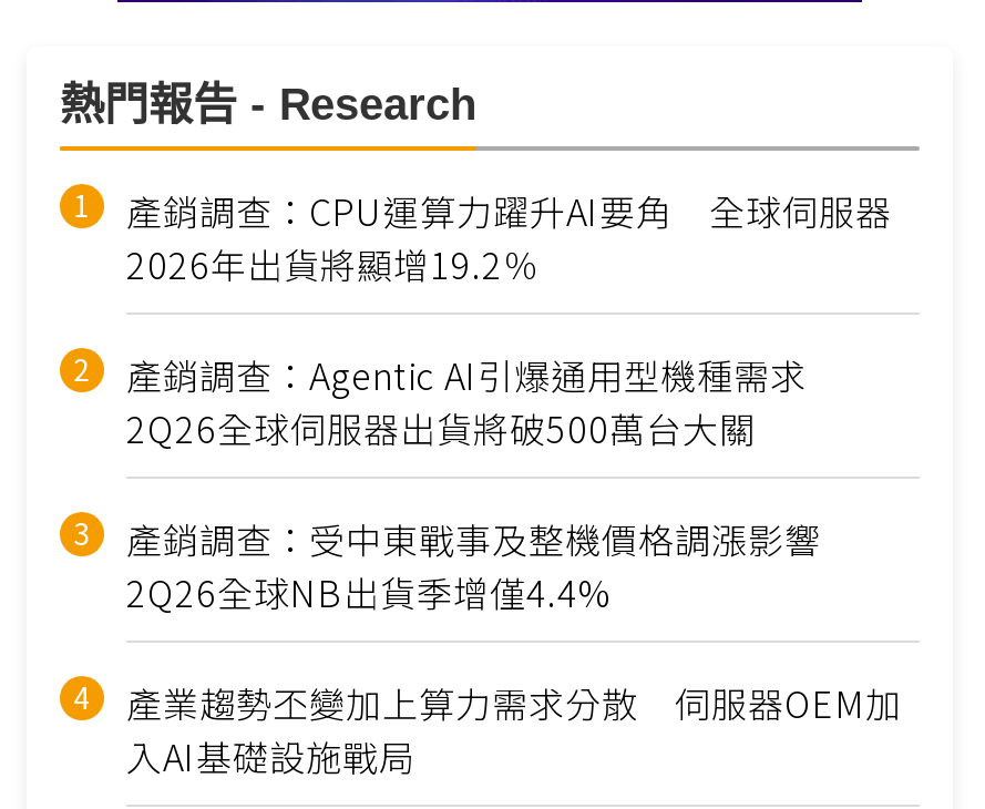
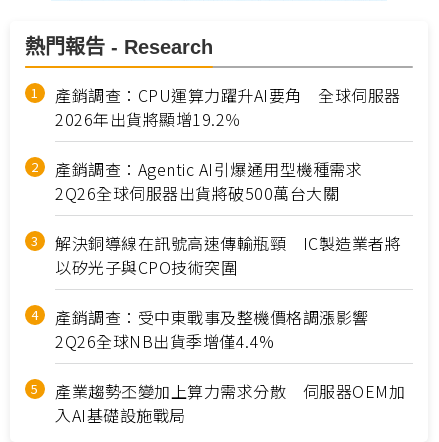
+ 解決銅導線在訊號高速傳輸瓶頸 IC製造業者將
+ 以矽光子與CPO技術突圍
